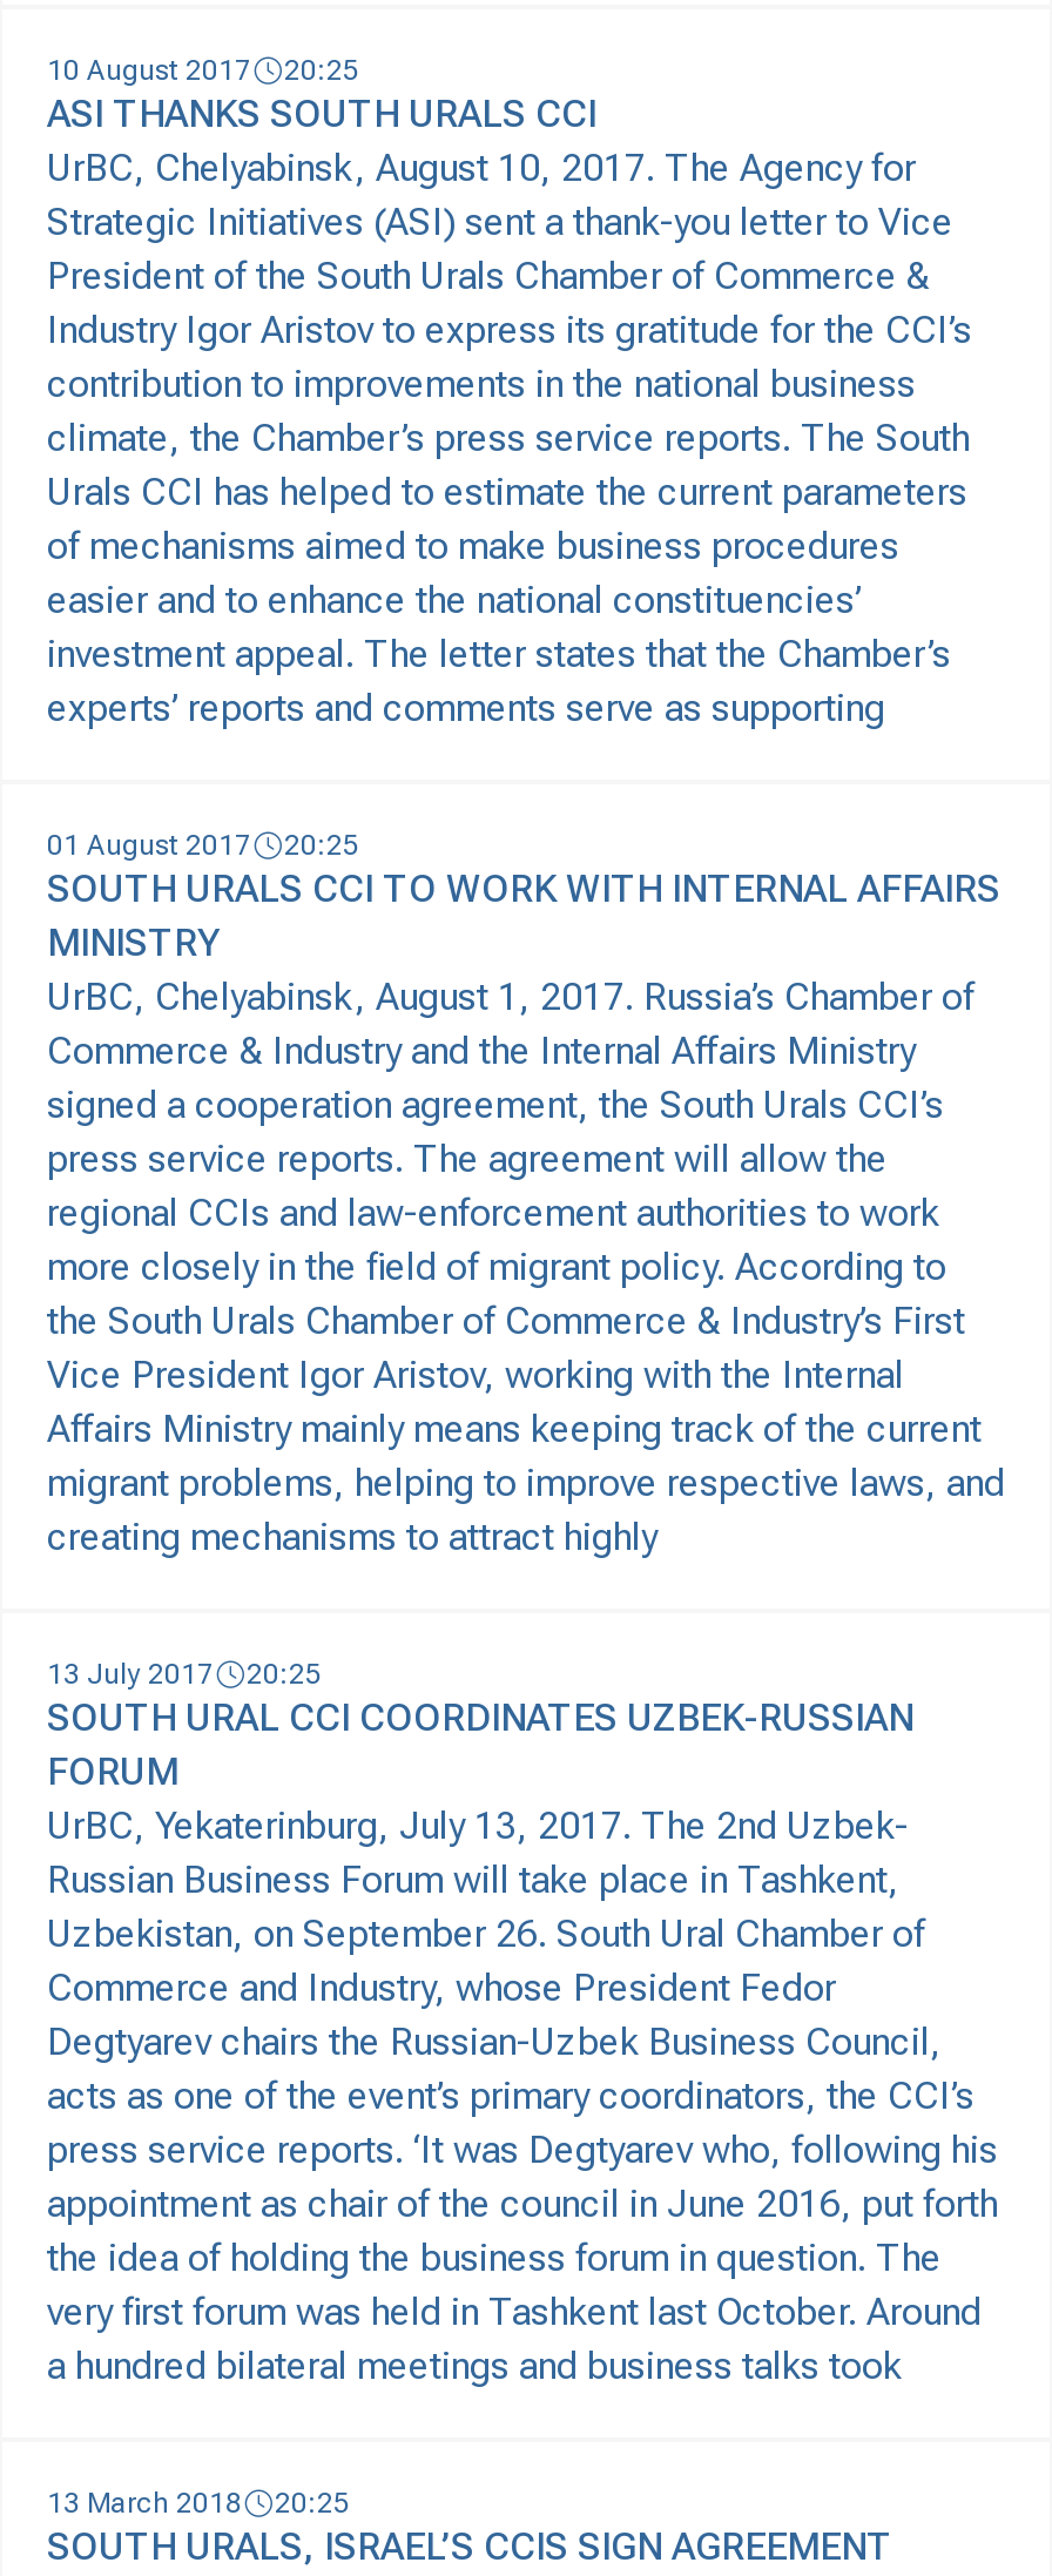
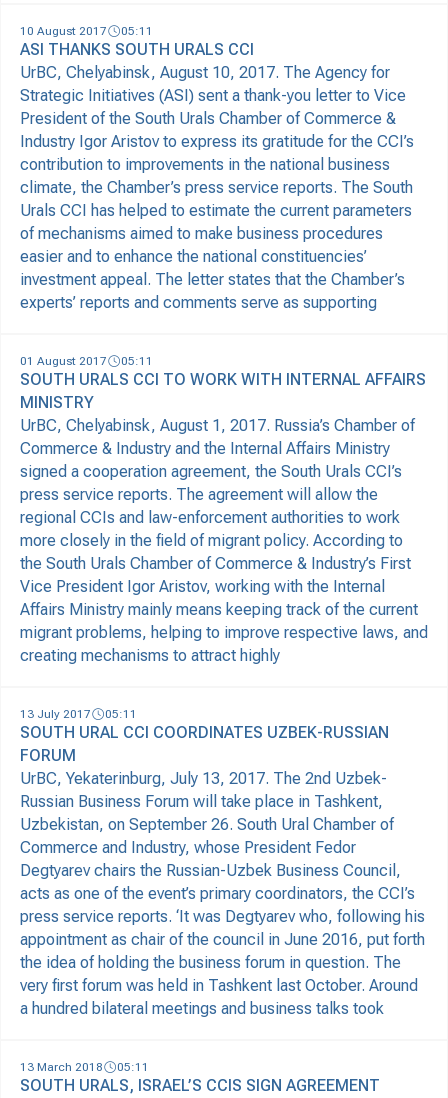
- 10 August 2017 20:25
+ 10 August 2017 05:11

- 01 August 2017 20:25
+ 01 August 2017 05:11

- 13 July 2017 20:25
+ 13 July 2017 05:11

- 13 March 2018 20:25
+ 13 March 2018 05:11
